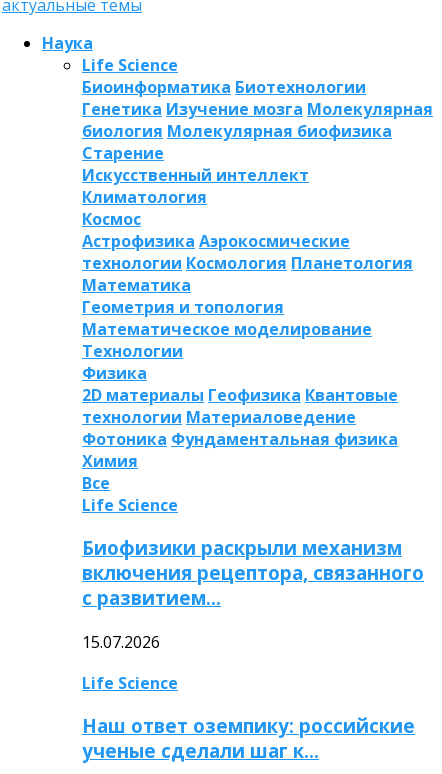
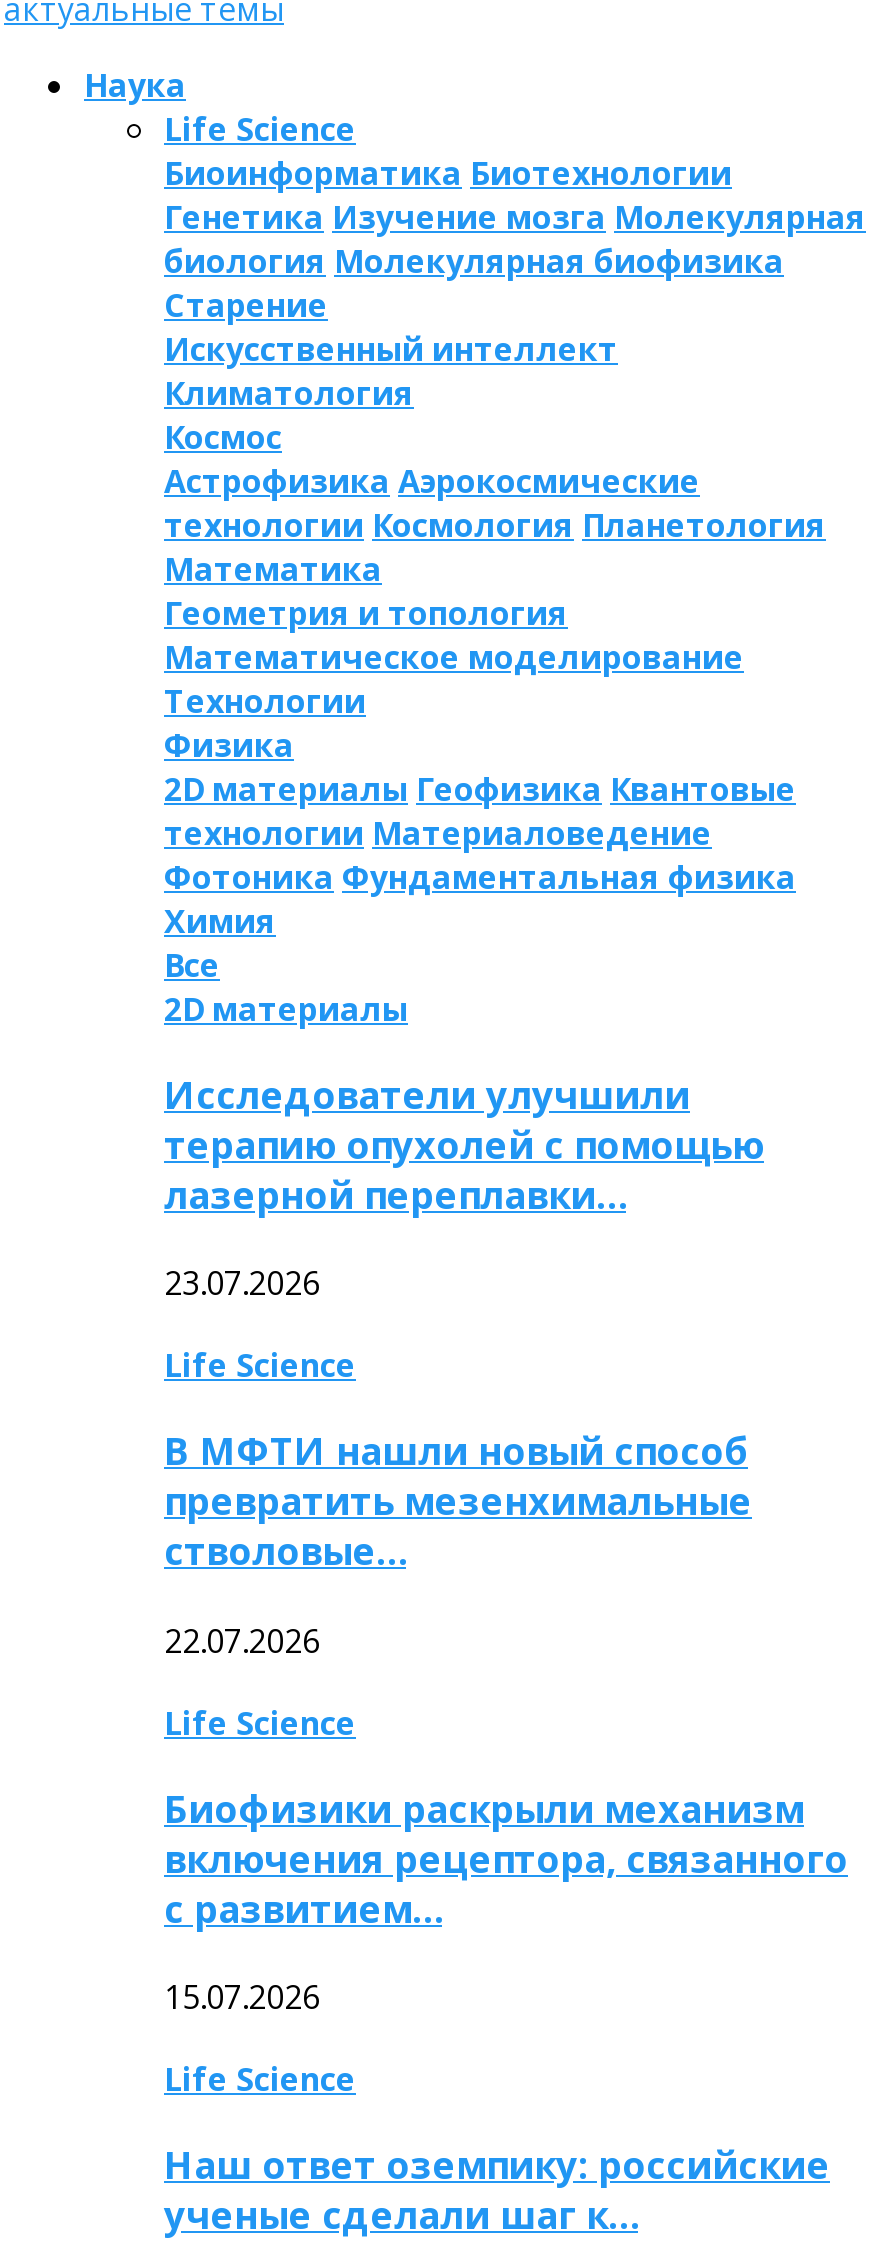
+ 2D материалы
+ Исследователи улучшили
+ терапию опухолей с помощью
+ лазерной переплавки…
+ 23.07.2026
+ Life Science
+ В МФТИ нашли новый способ
+ превратить мезенхимальные
+ стволовые…
+ 22.07.2026
